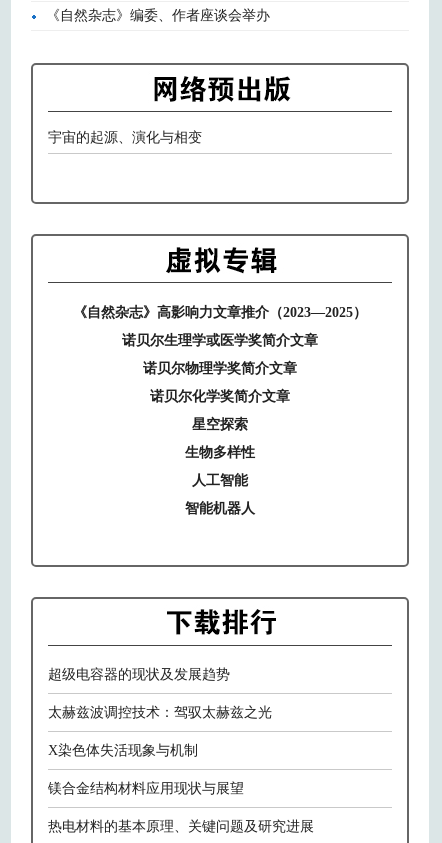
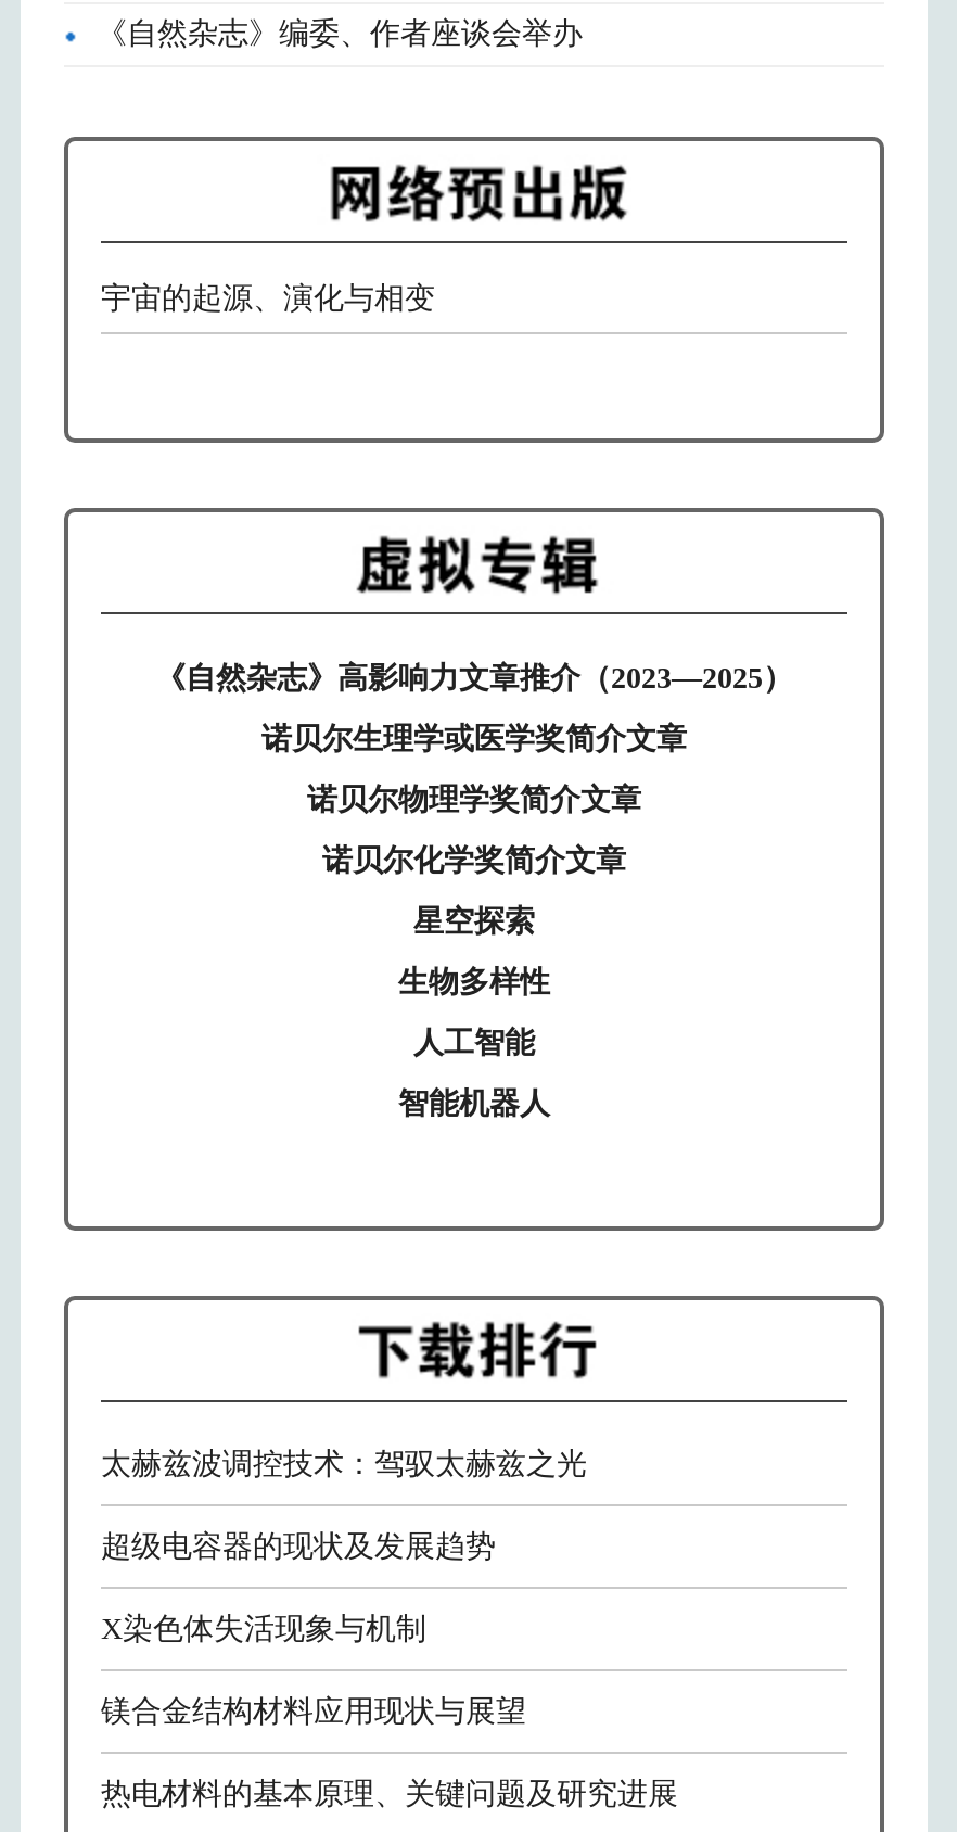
moved down: 超级电容器的现状及发展趋势

moved up: 太赫兹波调控技术：驾驭太赫兹之光
